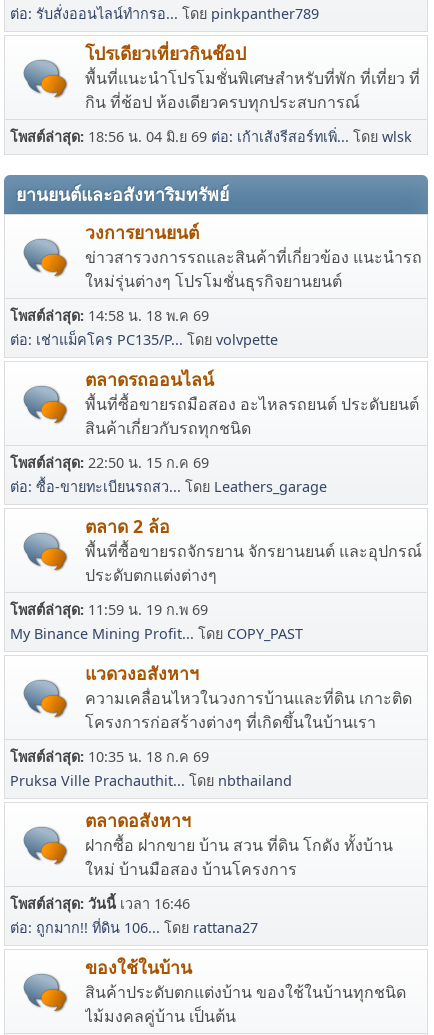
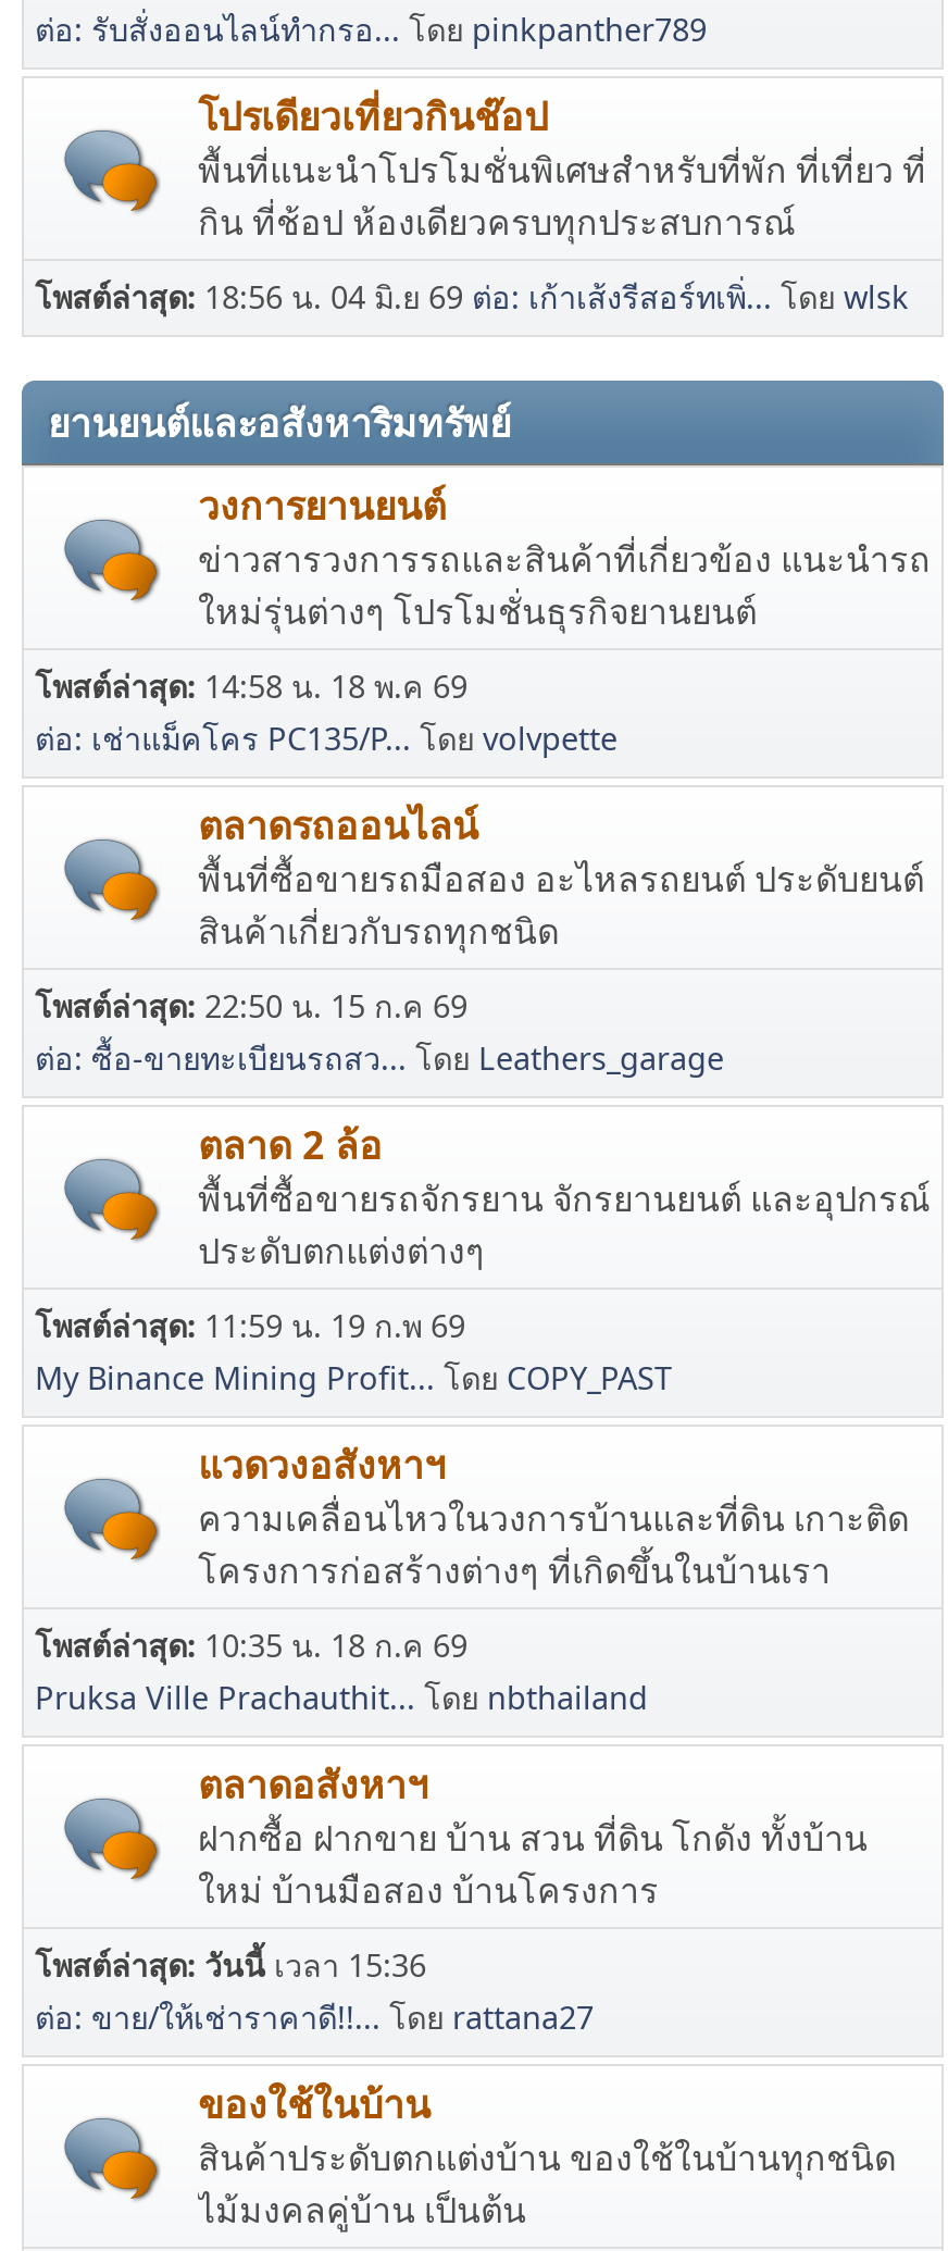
- โพสต์ล่าสุด:วันนี้เวลา 16:46
- ต่อ: ถูกมาก!! ที่ดิน 106...โดยrattana27
+ โพสต์ล่าสุด:วันนี้เวลา 15:36
+ ต่อ: ขาย/ให้เช่าราคาดี!!...โดยrattana27
